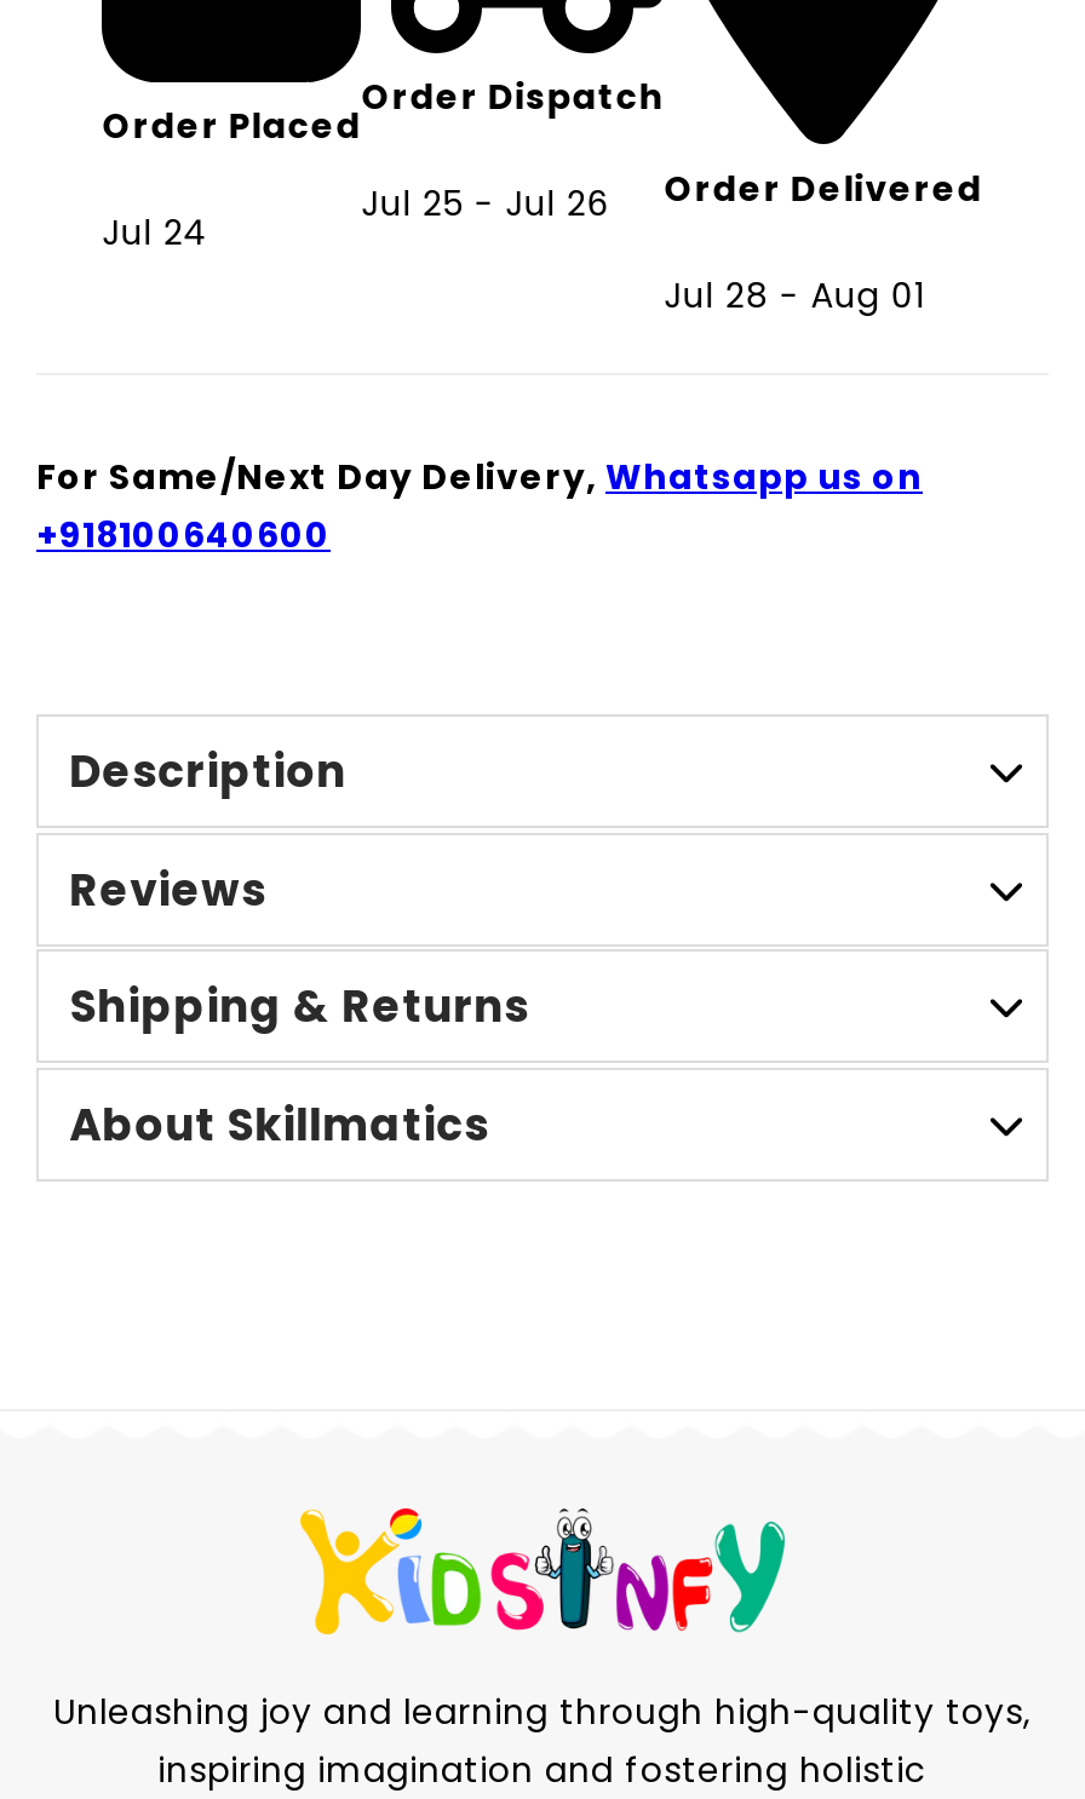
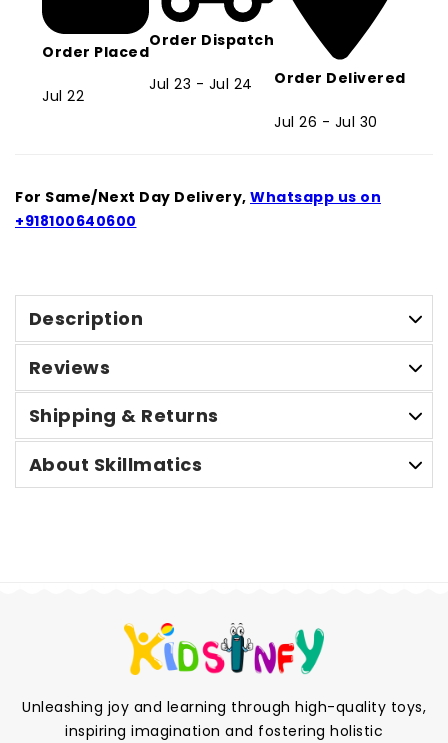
- Jul 25 - Jul 26 Order Delivered
+ Jul 23 - Jul 24 Order Delivered

- Jul 24
+ Jul 22

- Jul 28 - Aug 01
+ Jul 26 - Jul 30
